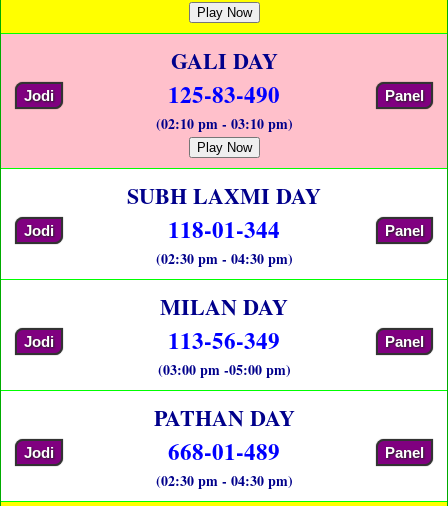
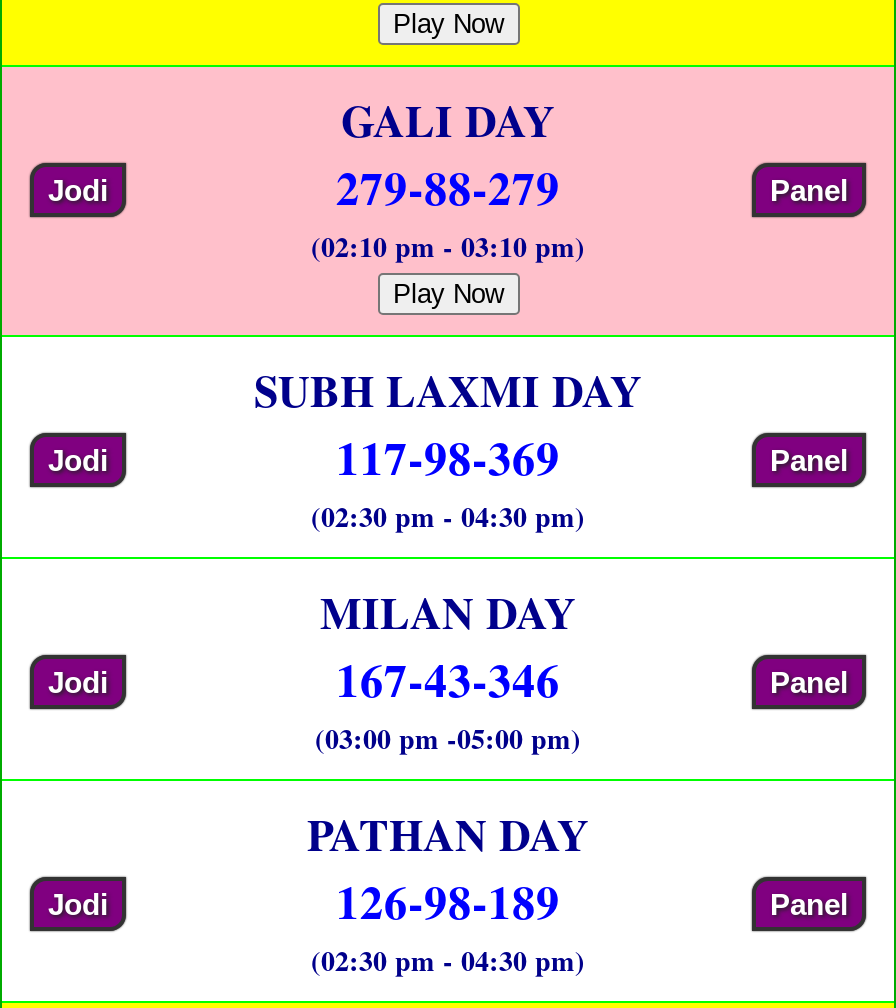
- 125-83-490
+ 279-88-279

- 118-01-344
+ 117-98-369

- 113-56-349
+ 167-43-346

- 668-01-489
+ 126-98-189
